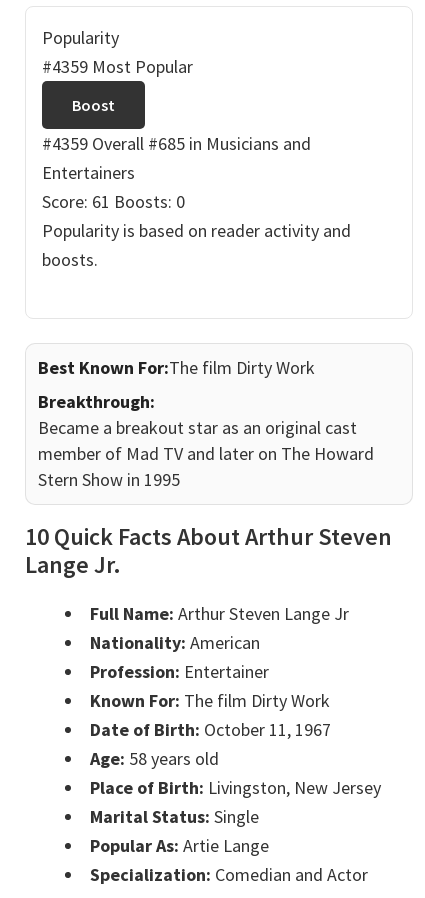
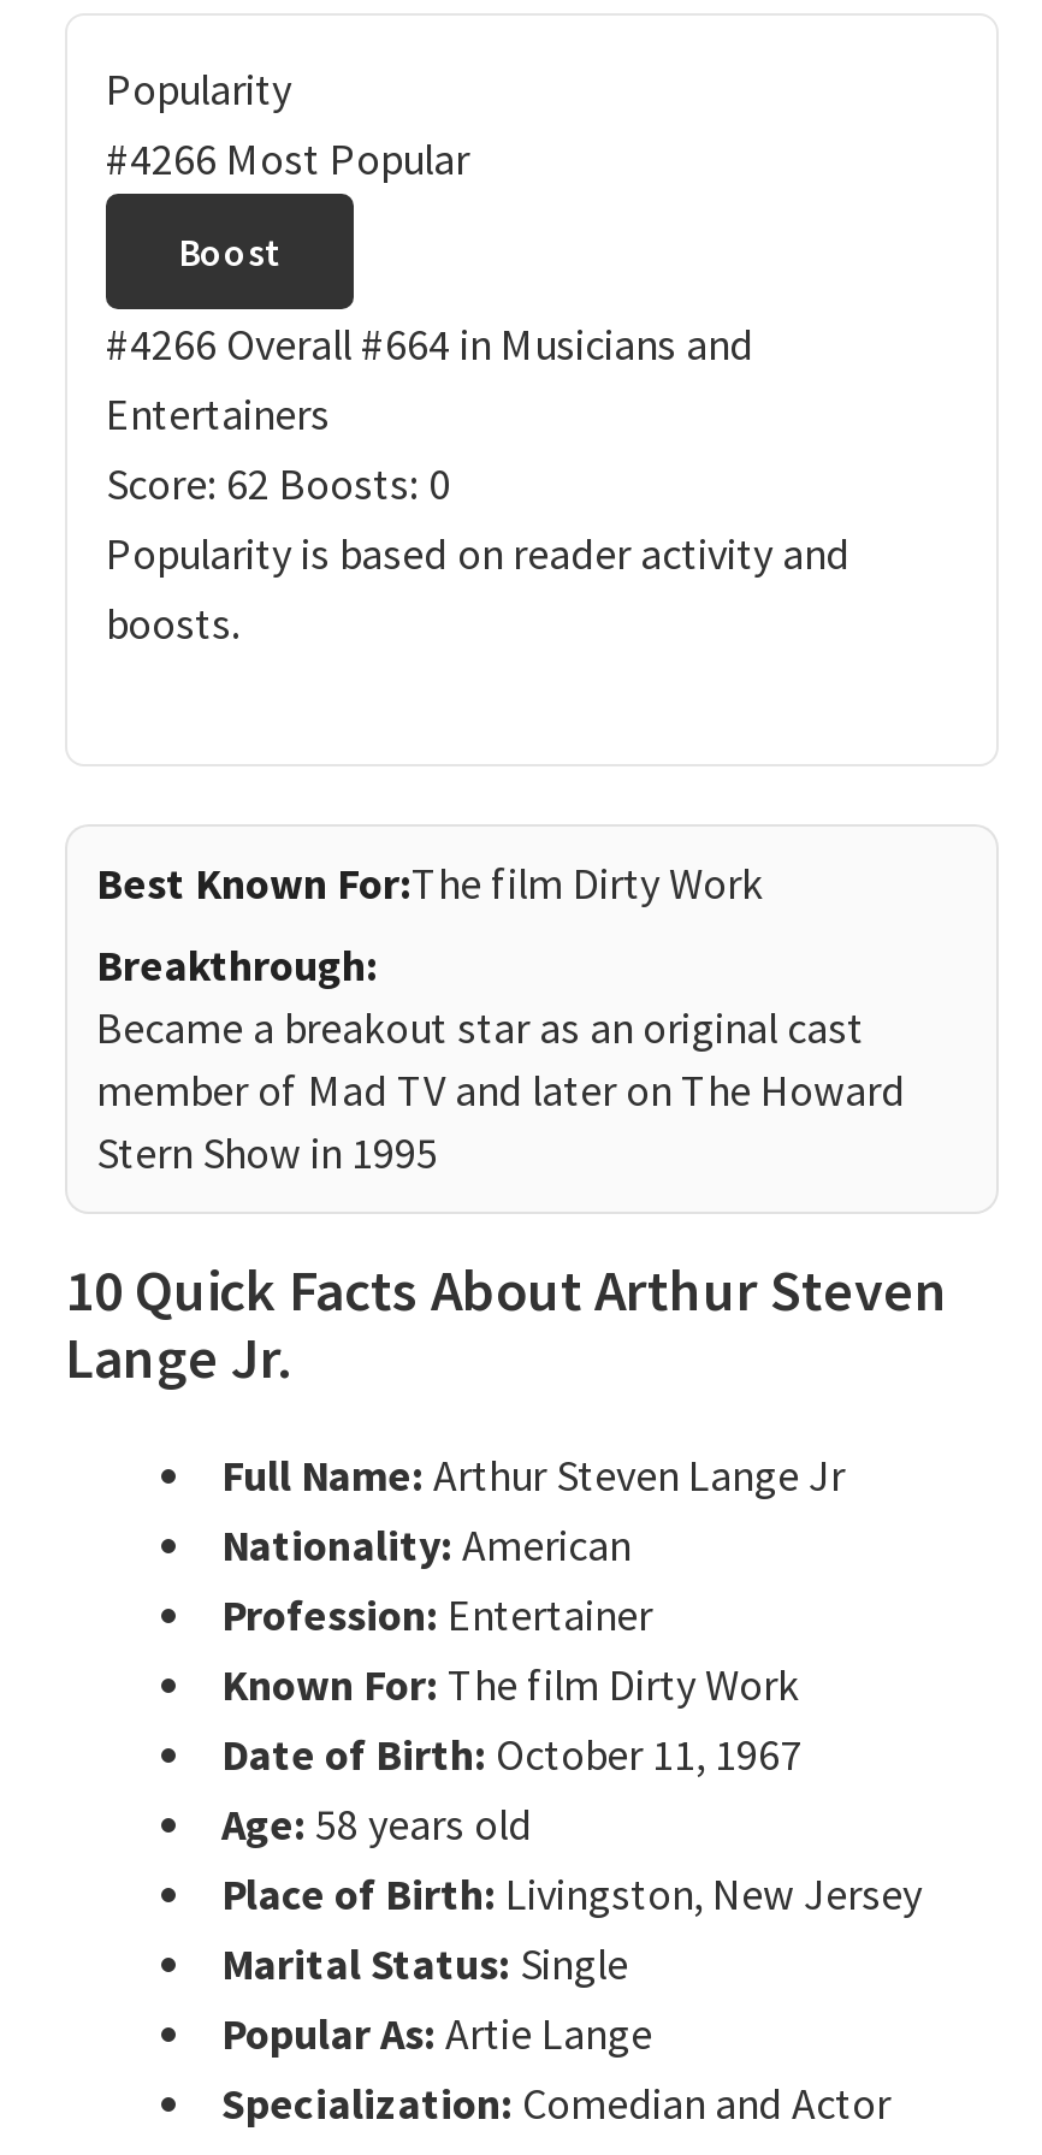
- #4359 Most Popular
+ #4266 Most Popular

- #4359 Overall #685 in Musicians and
+ #4266 Overall #664 in Musicians and

- Score: 61 Boosts: 0
+ Score: 62 Boosts: 0
